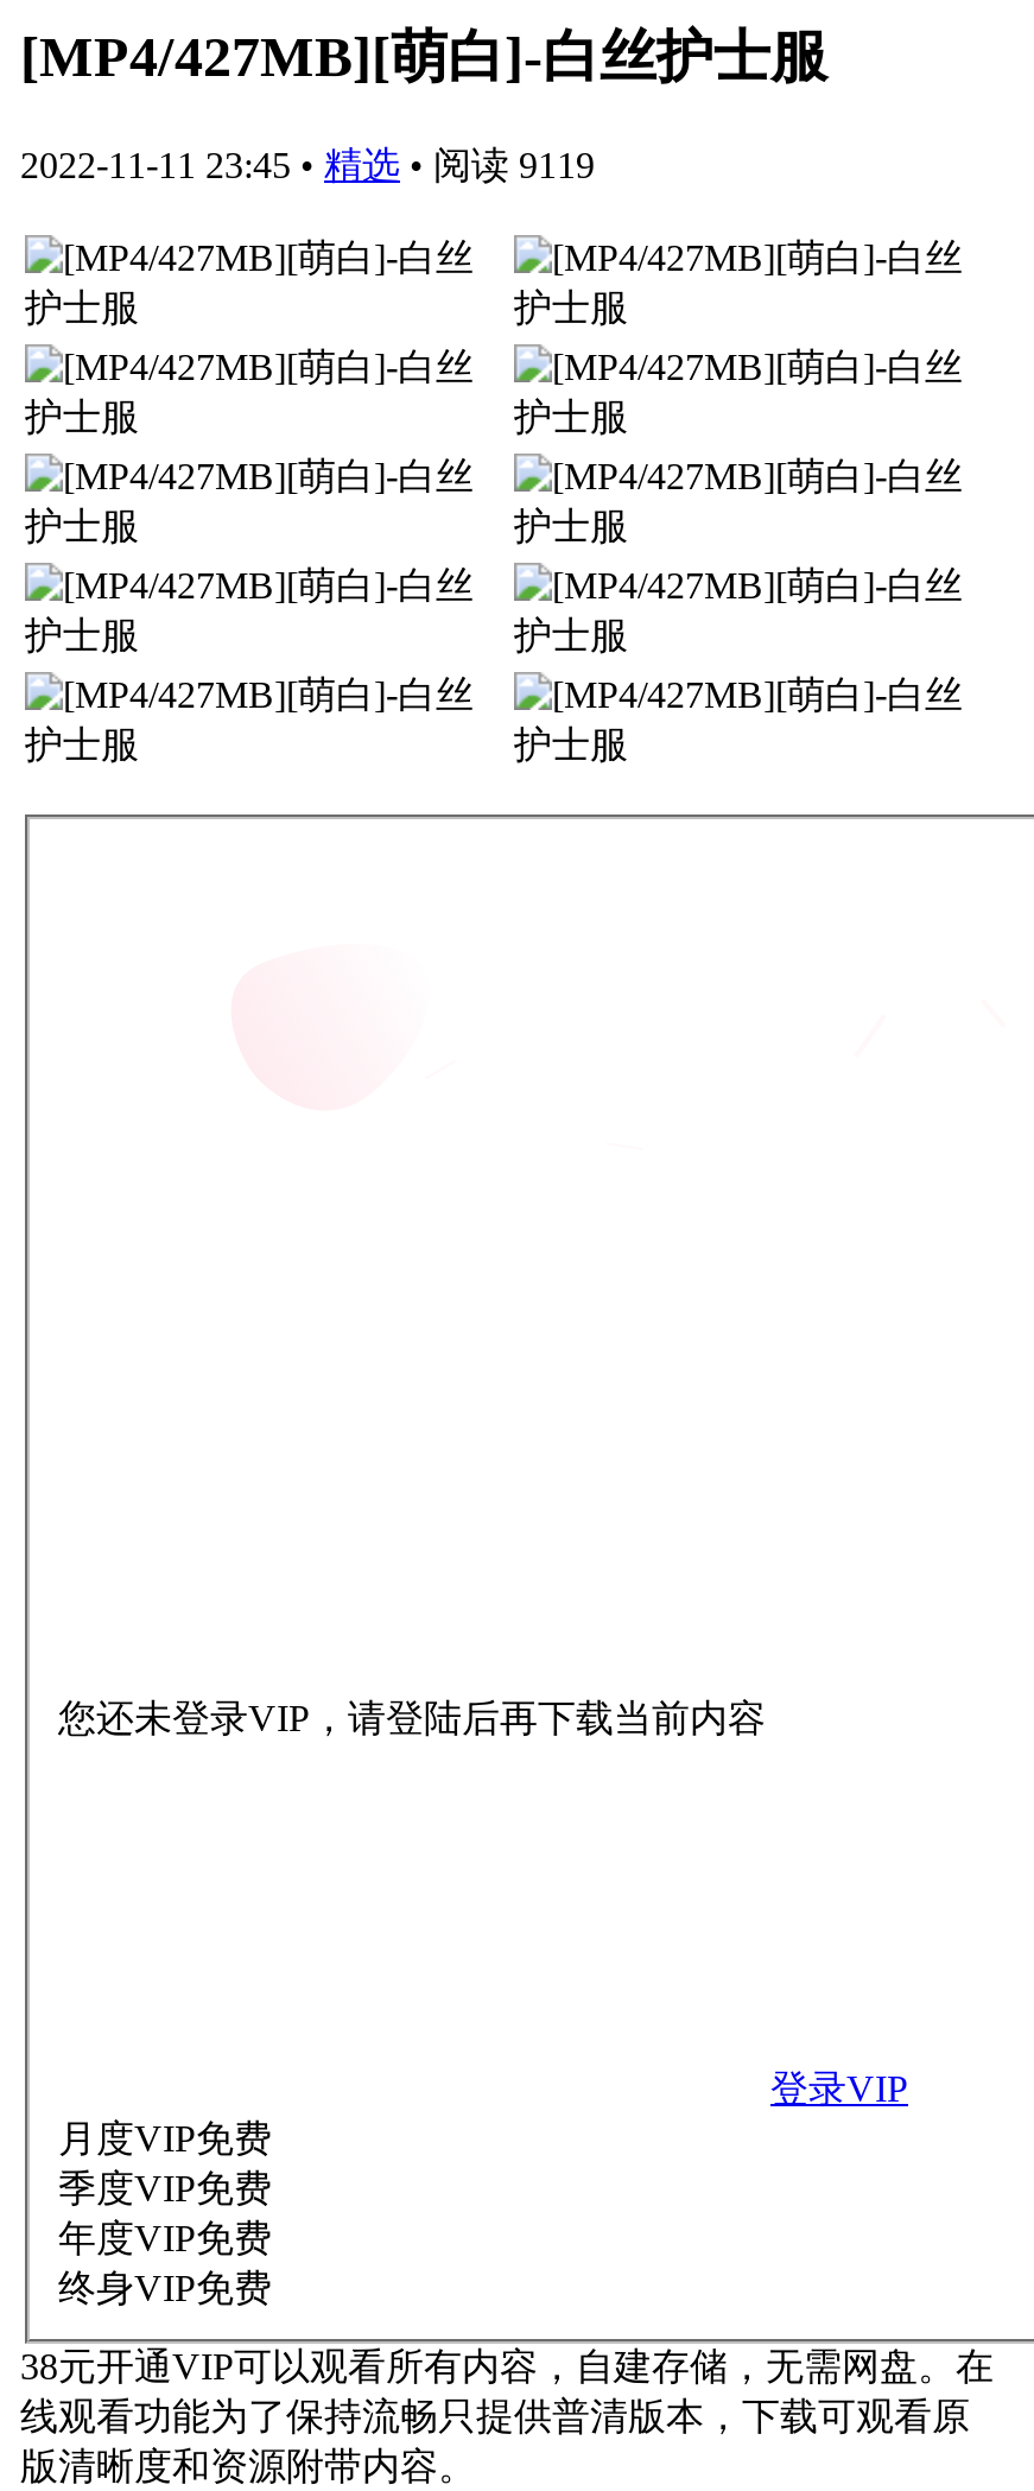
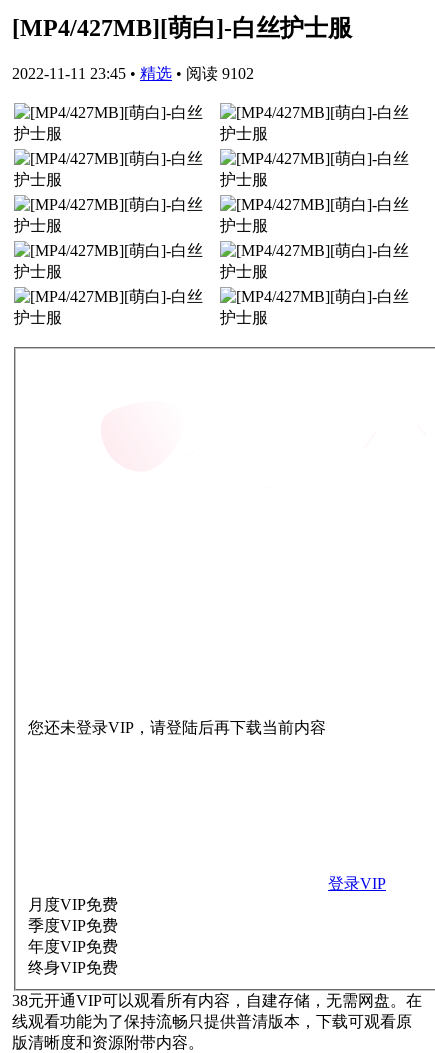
- 2022-11-11 23:45 • 精选 • 阅读 9119
+ 2022-11-11 23:45 • 精选 • 阅读 9102
